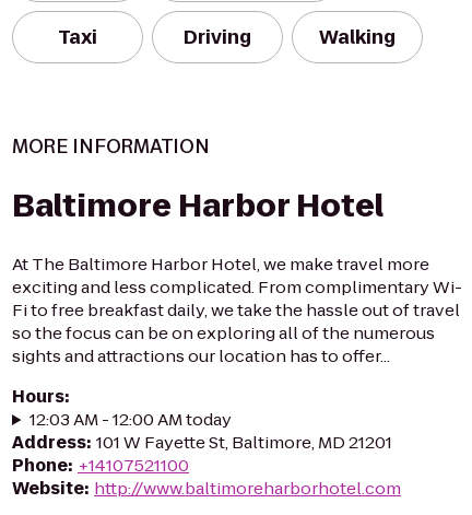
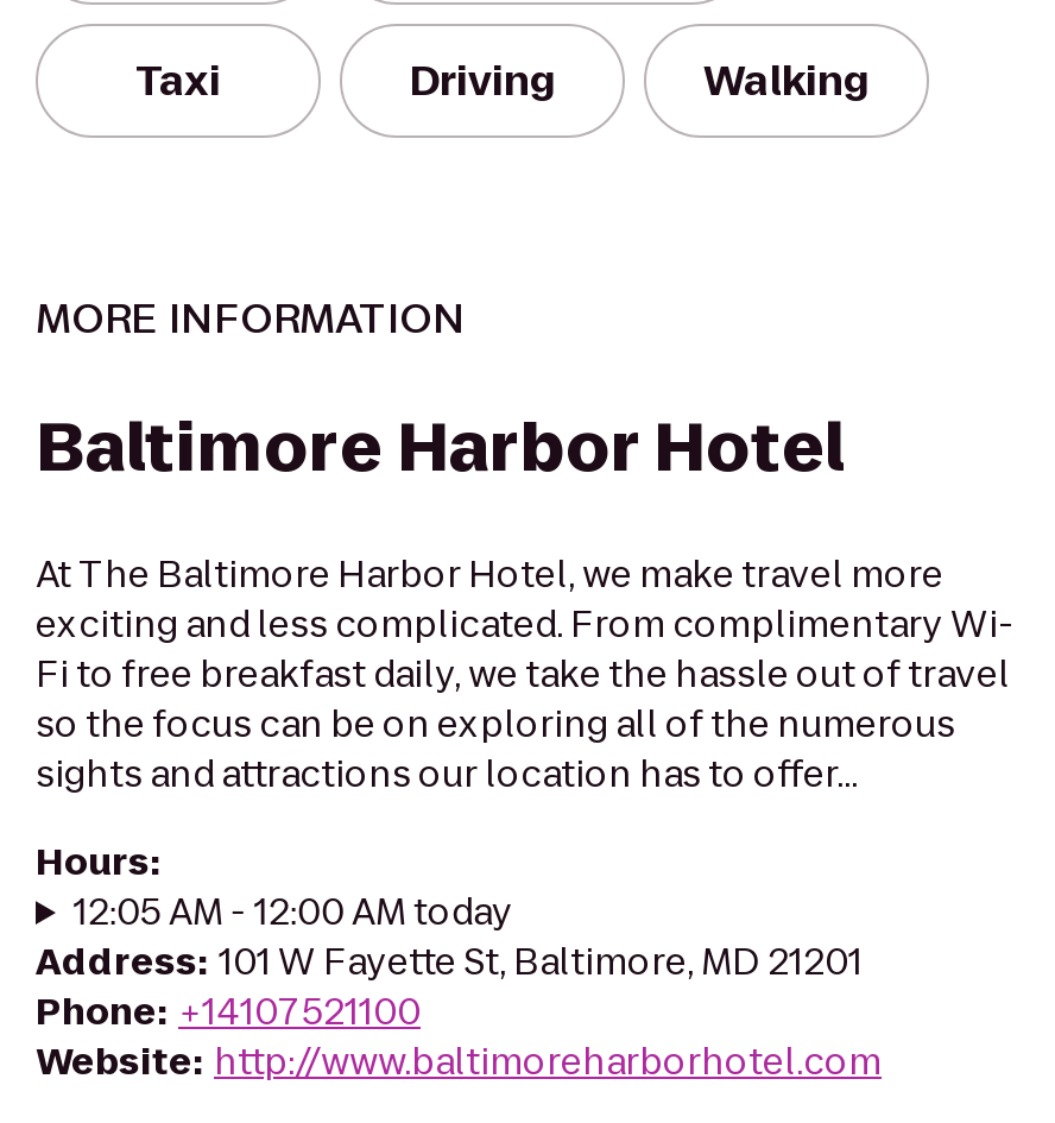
- 12:03 AM - 12:00 AM today
+ 12:05 AM - 12:00 AM today
